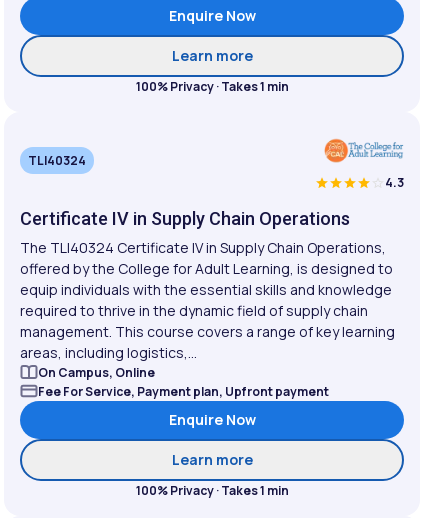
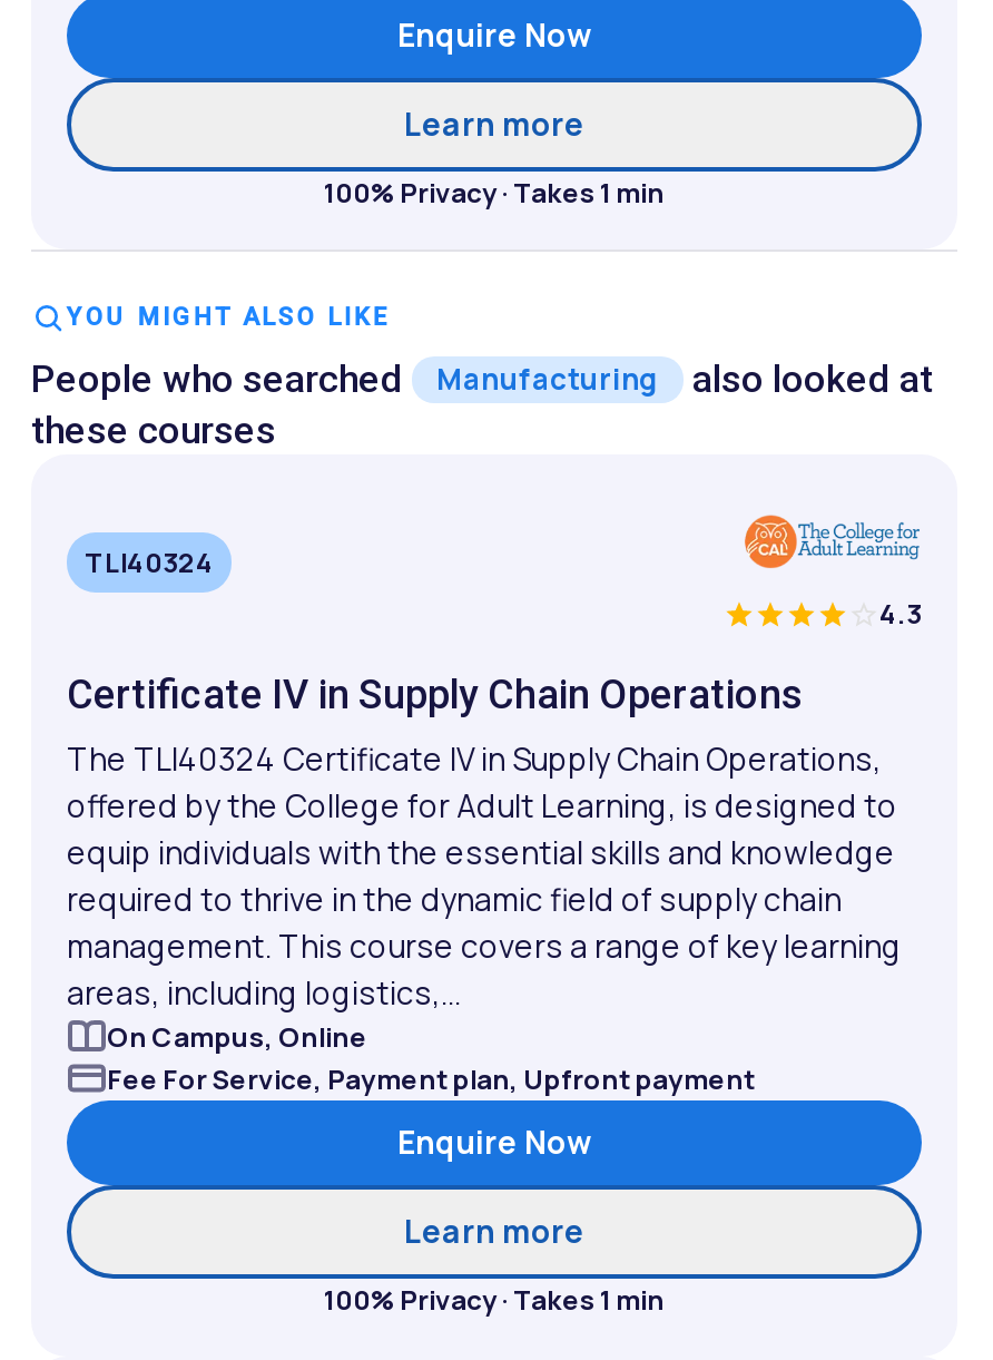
+ YOU MIGHT ALSO LIKE
+ People who searched
+ Manufacturing
+ also looked at
+ these courses
